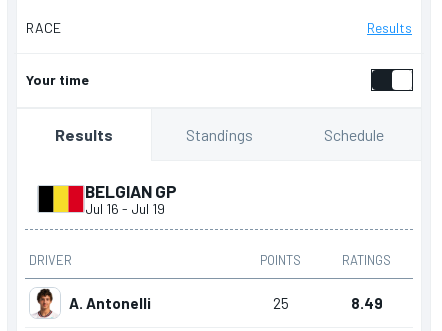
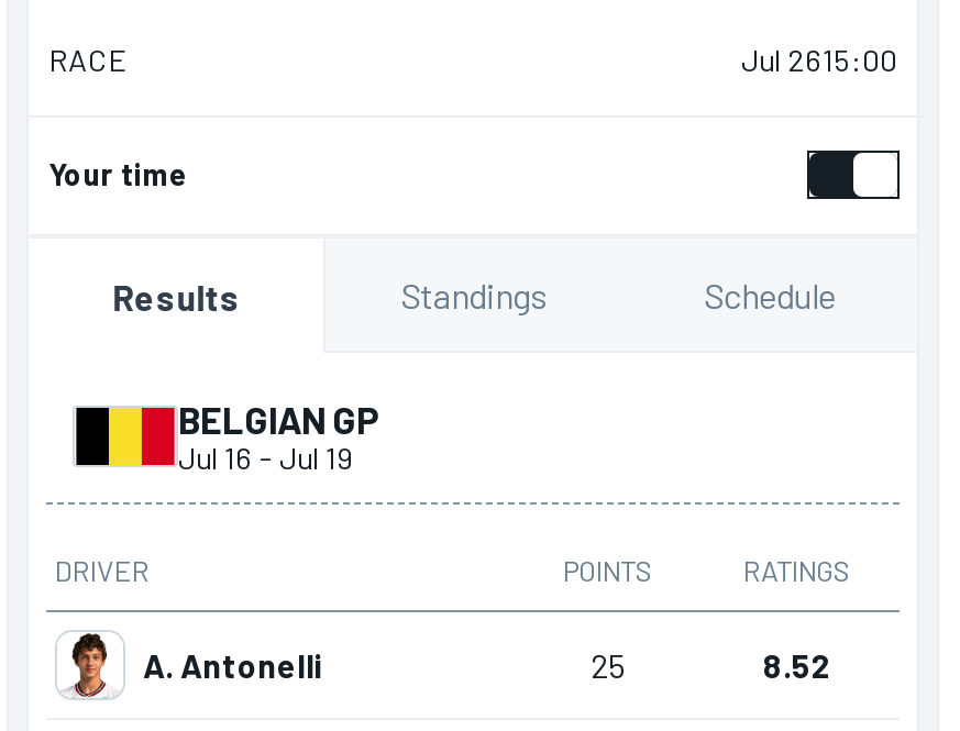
- Results
+ Jul 2615:00

- 8.49
+ 8.52
